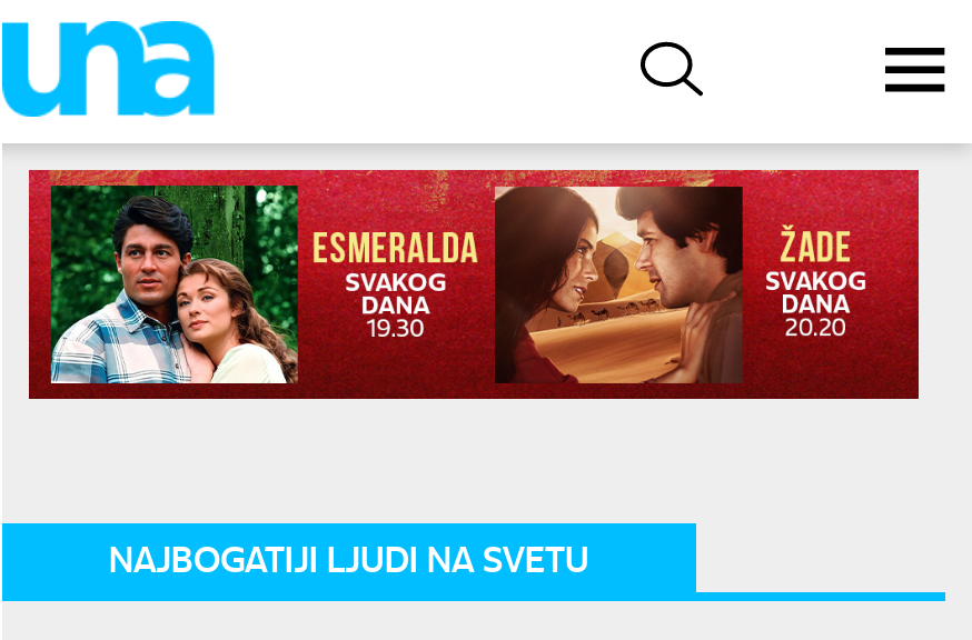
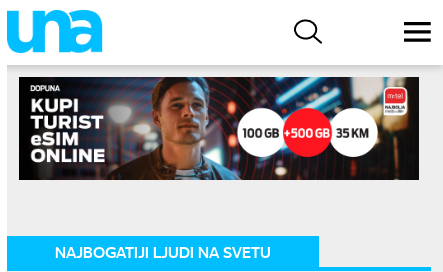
- [image]
+ [image]
